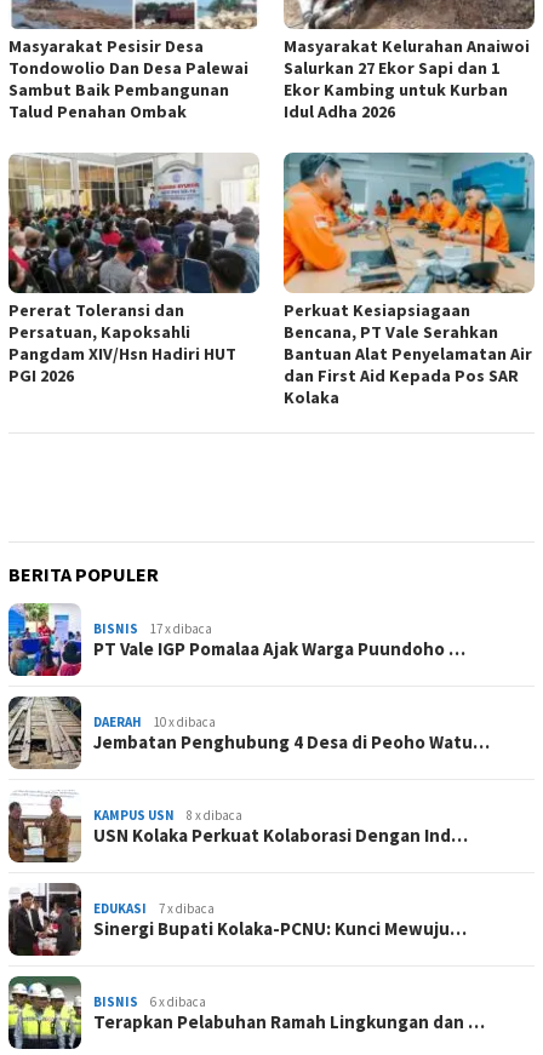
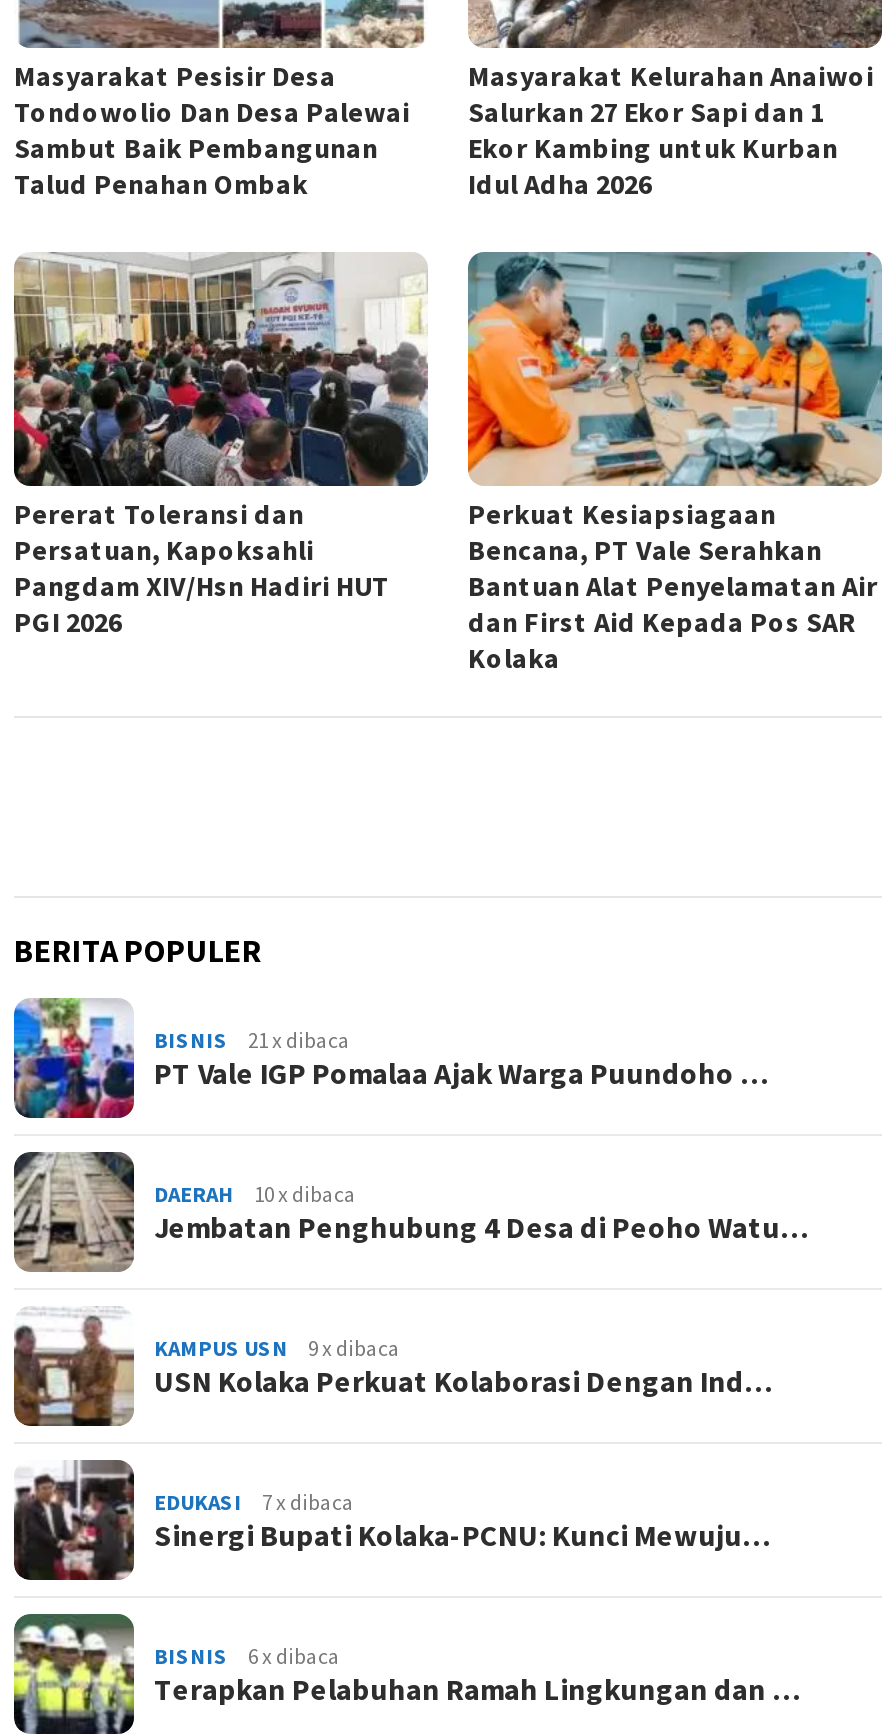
- BISNIS 17 x dibaca
+ BISNIS 21 x dibaca

- KAMPUS USN 8 x dibaca
+ KAMPUS USN 9 x dibaca
